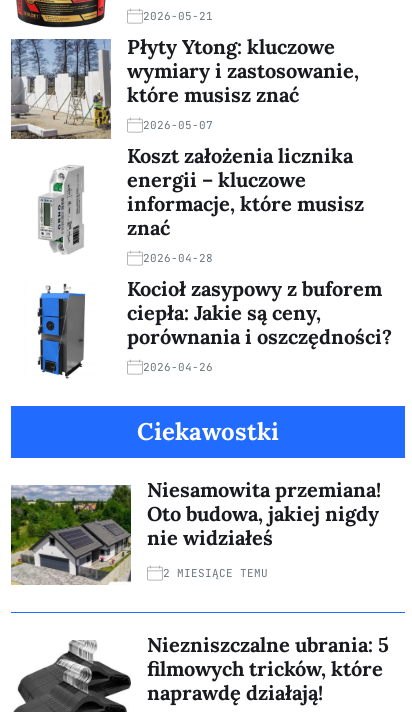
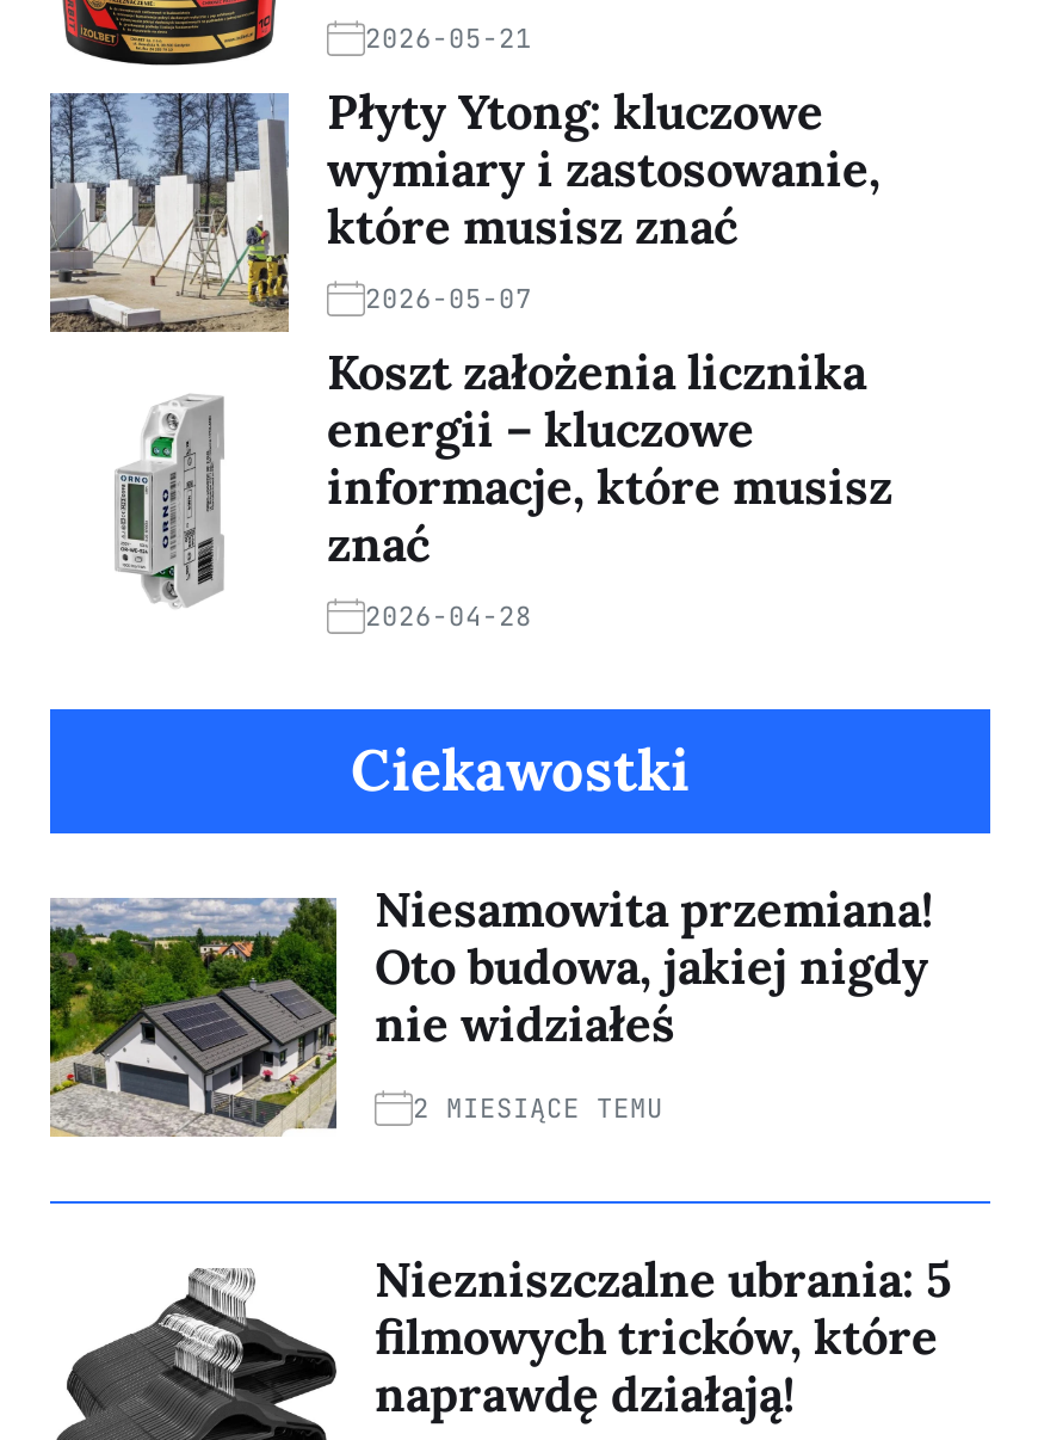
- Kocioł zasypowy z buforem
- ciepła: Jakie są ceny,
- porównania i oszczędności?
- 2026-04-26

- [image]
